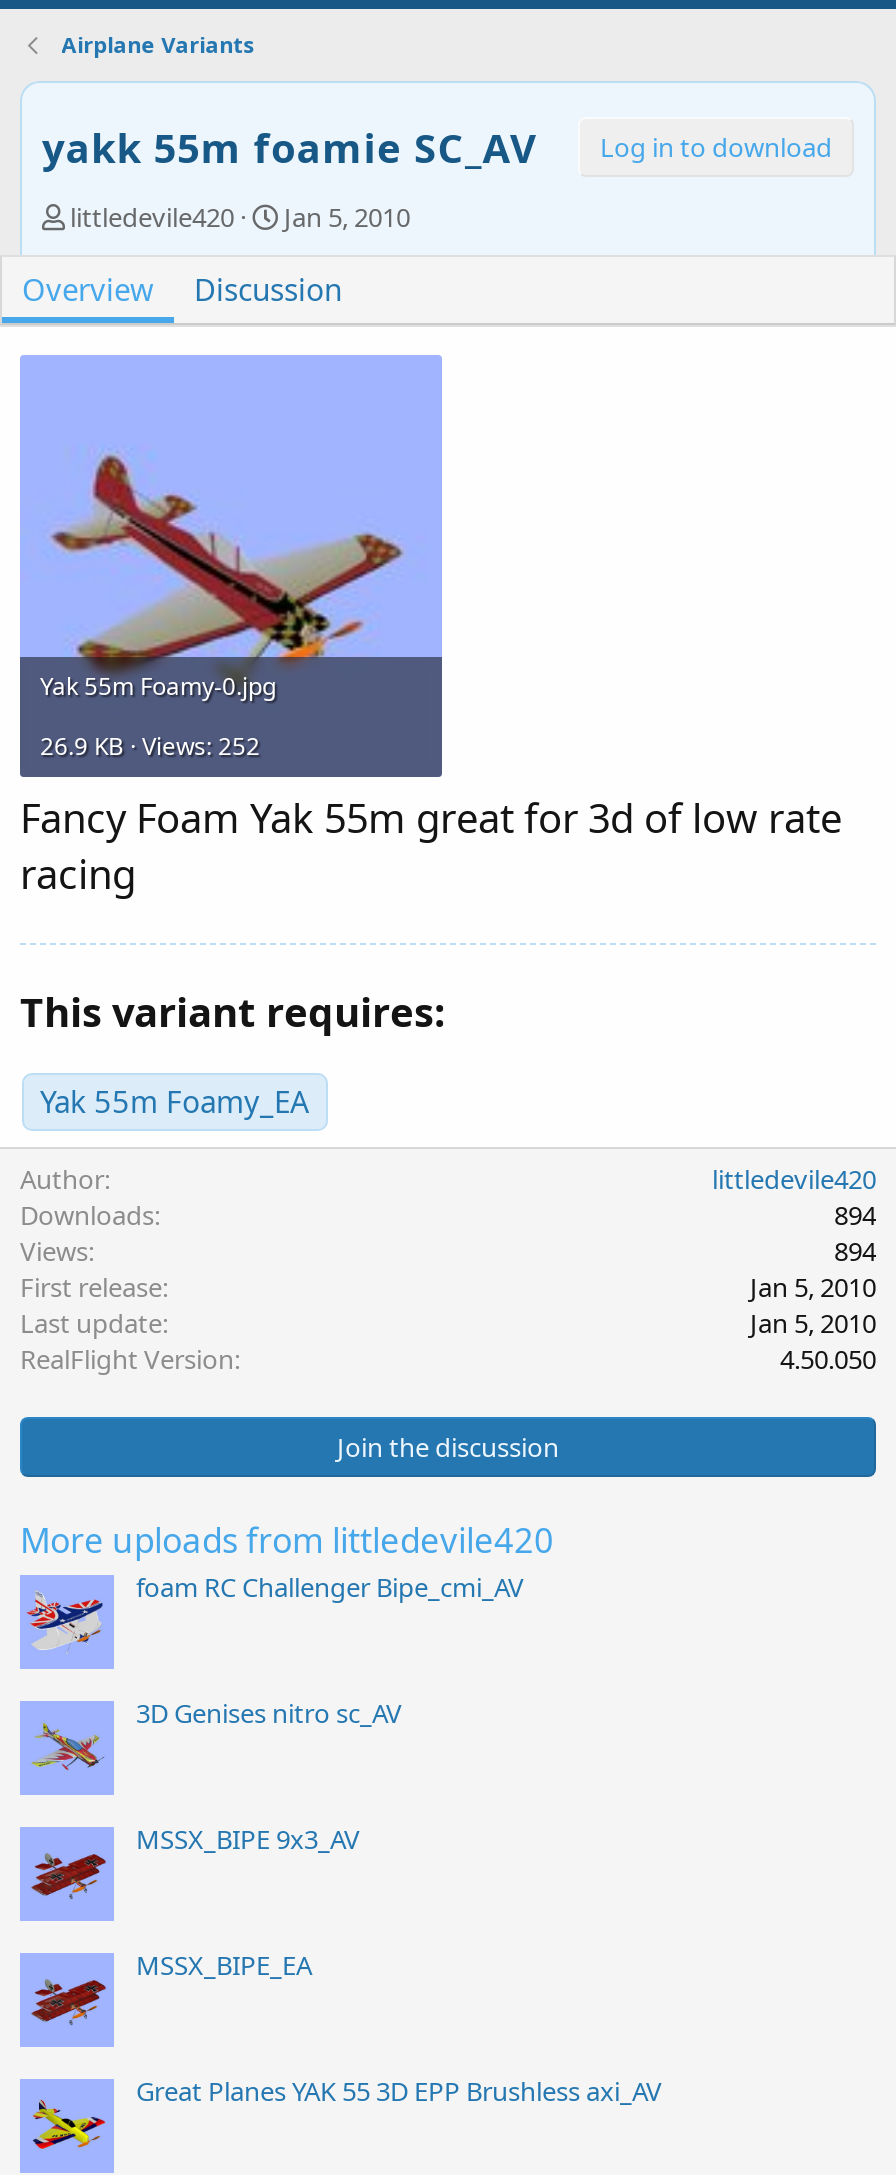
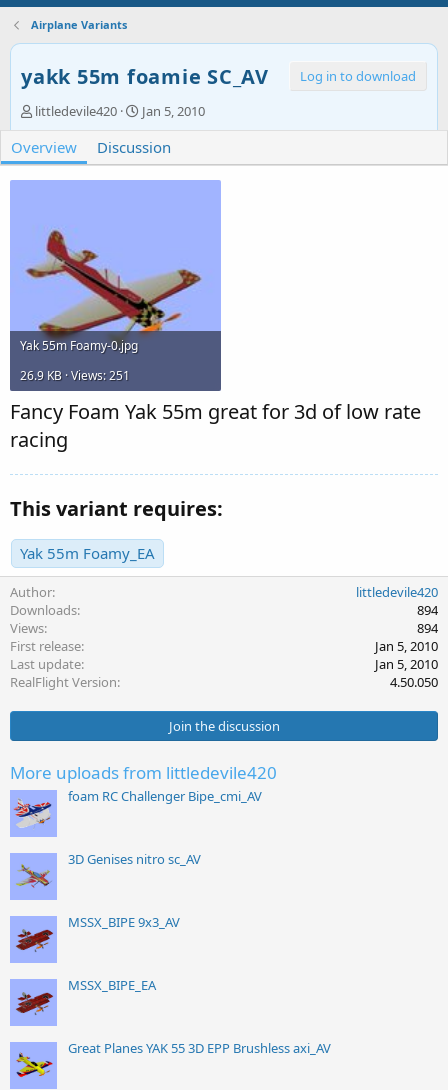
- 26.9 KB · Views: 252
+ 26.9 KB · Views: 251
